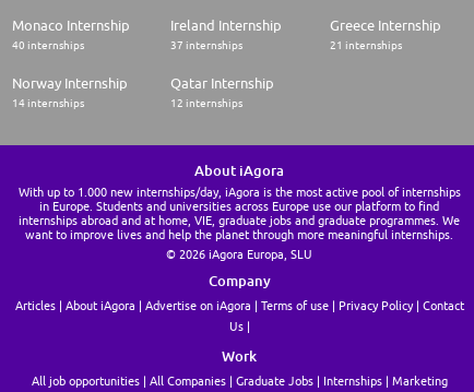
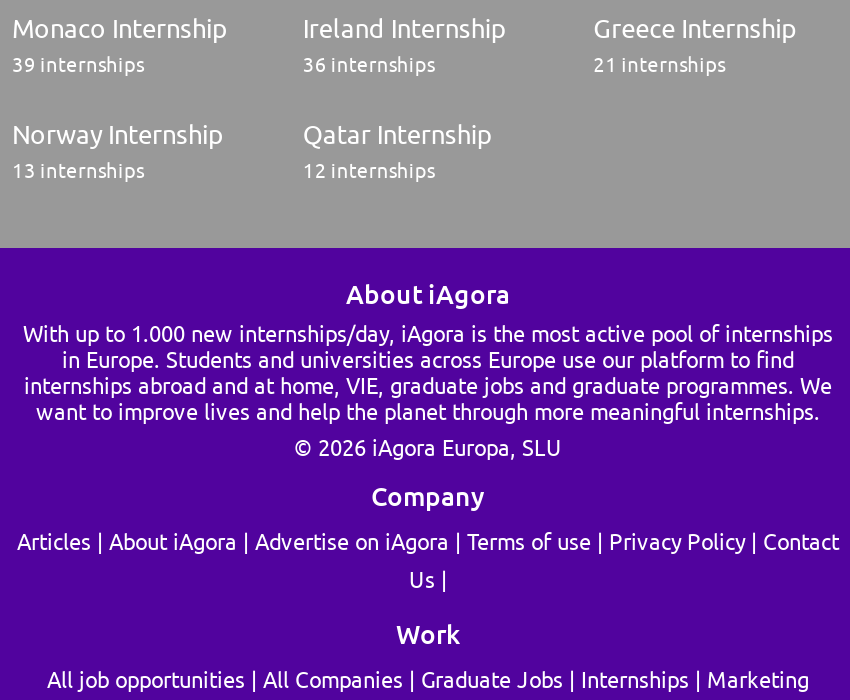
- 40 internships
+ 39 internships

- 37 internships
+ 36 internships

- 14 internships
+ 13 internships
